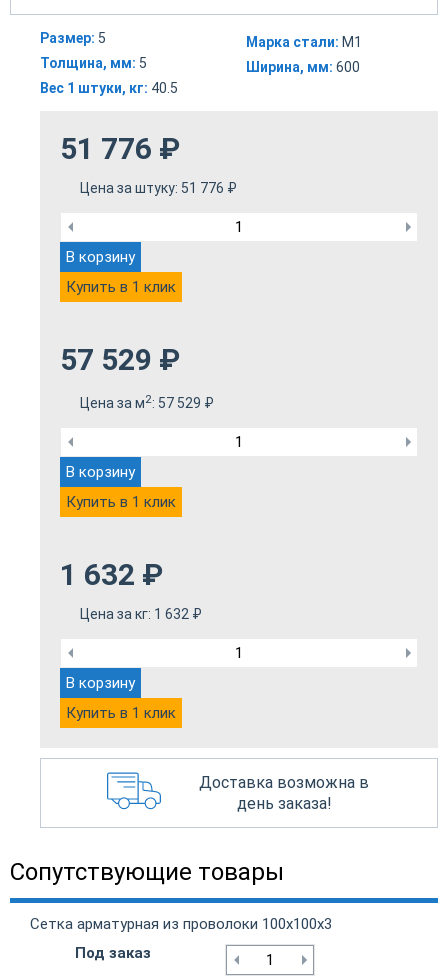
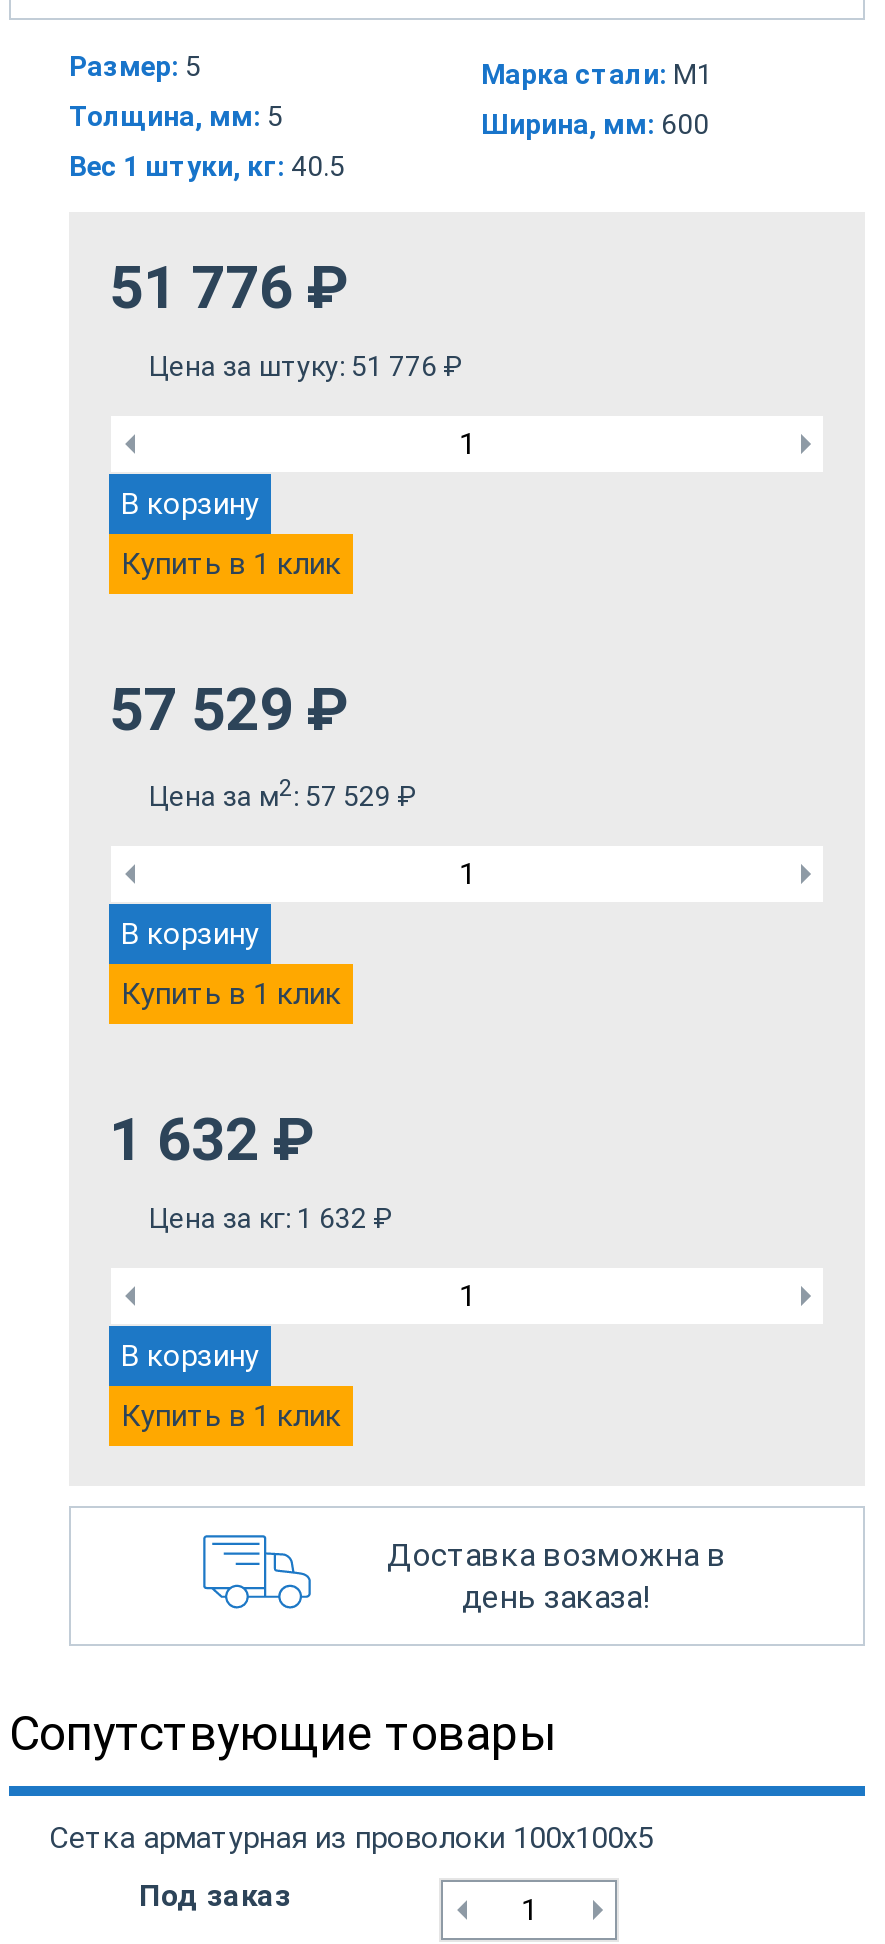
- Сетка арматурная из проволоки 100х100х3
+ Сетка арматурная из проволоки 100х100х5
